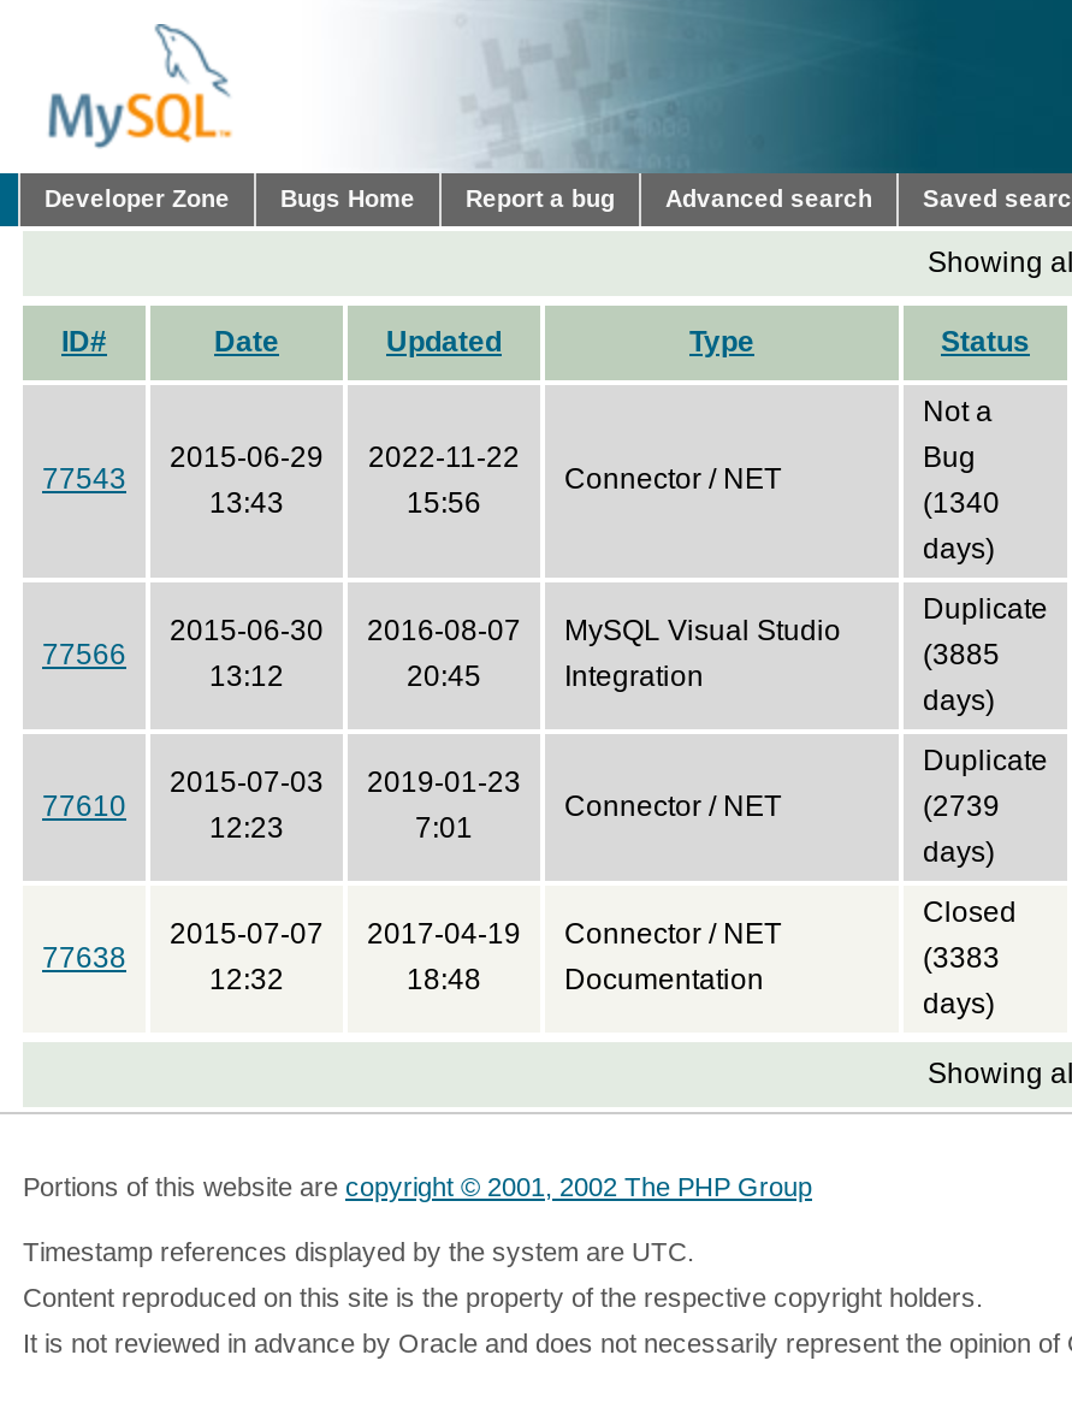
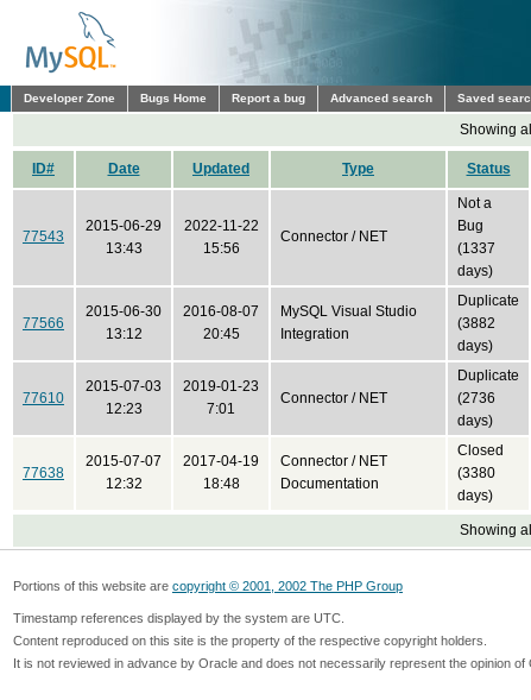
- (1340
+ (1337

- (3885
+ (3882

- (2739
+ (2736

- (3383
+ (3380
